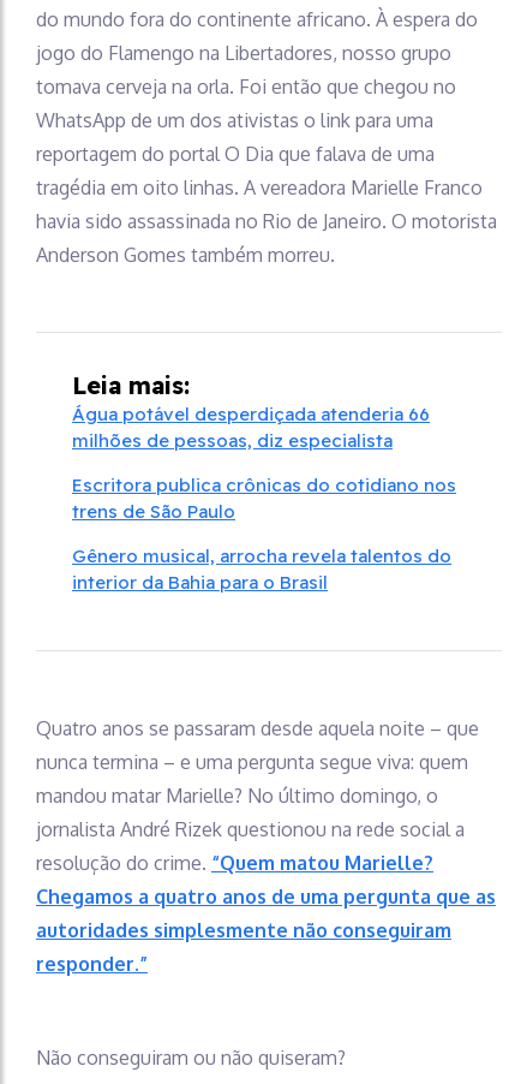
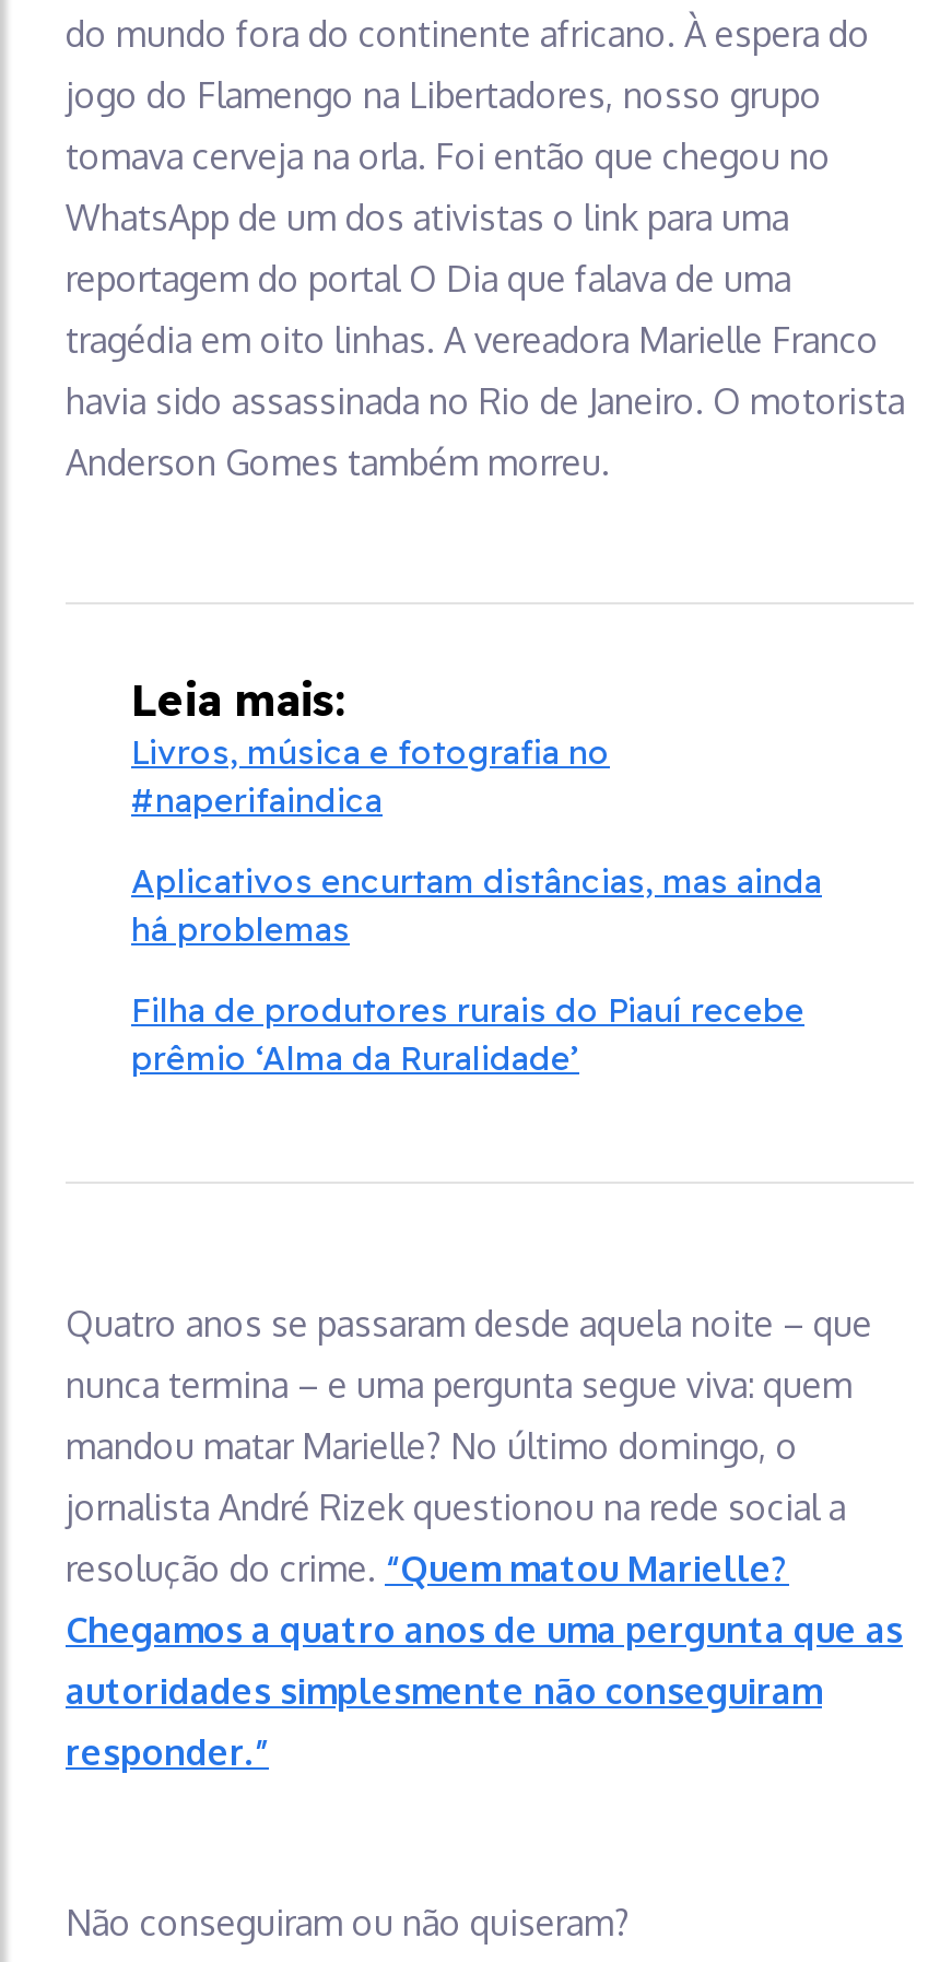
- Água potável desperdiçada atenderia 66
- milhões de pessoas, diz especialista
+ Livros, música e fotografia no
+ #naperifaindica

- Escritora publica crônicas do cotidiano nos
- trens de São Paulo
+ Aplicativos encurtam distâncias, mas ainda
+ há problemas

- Gênero musical, arrocha revela talentos do
- interior da Bahia para o Brasil
+ Filha de produtores rurais do Piauí recebe
+ prêmio ‘Alma da Ruralidade’
